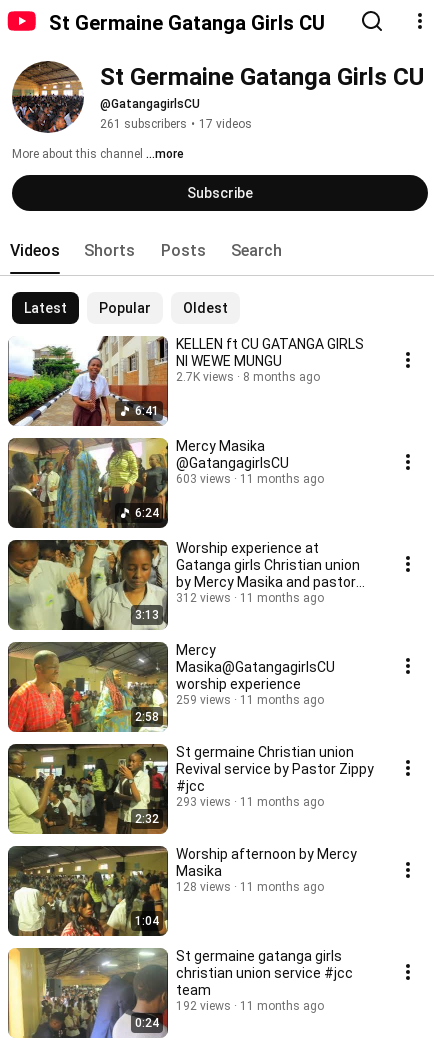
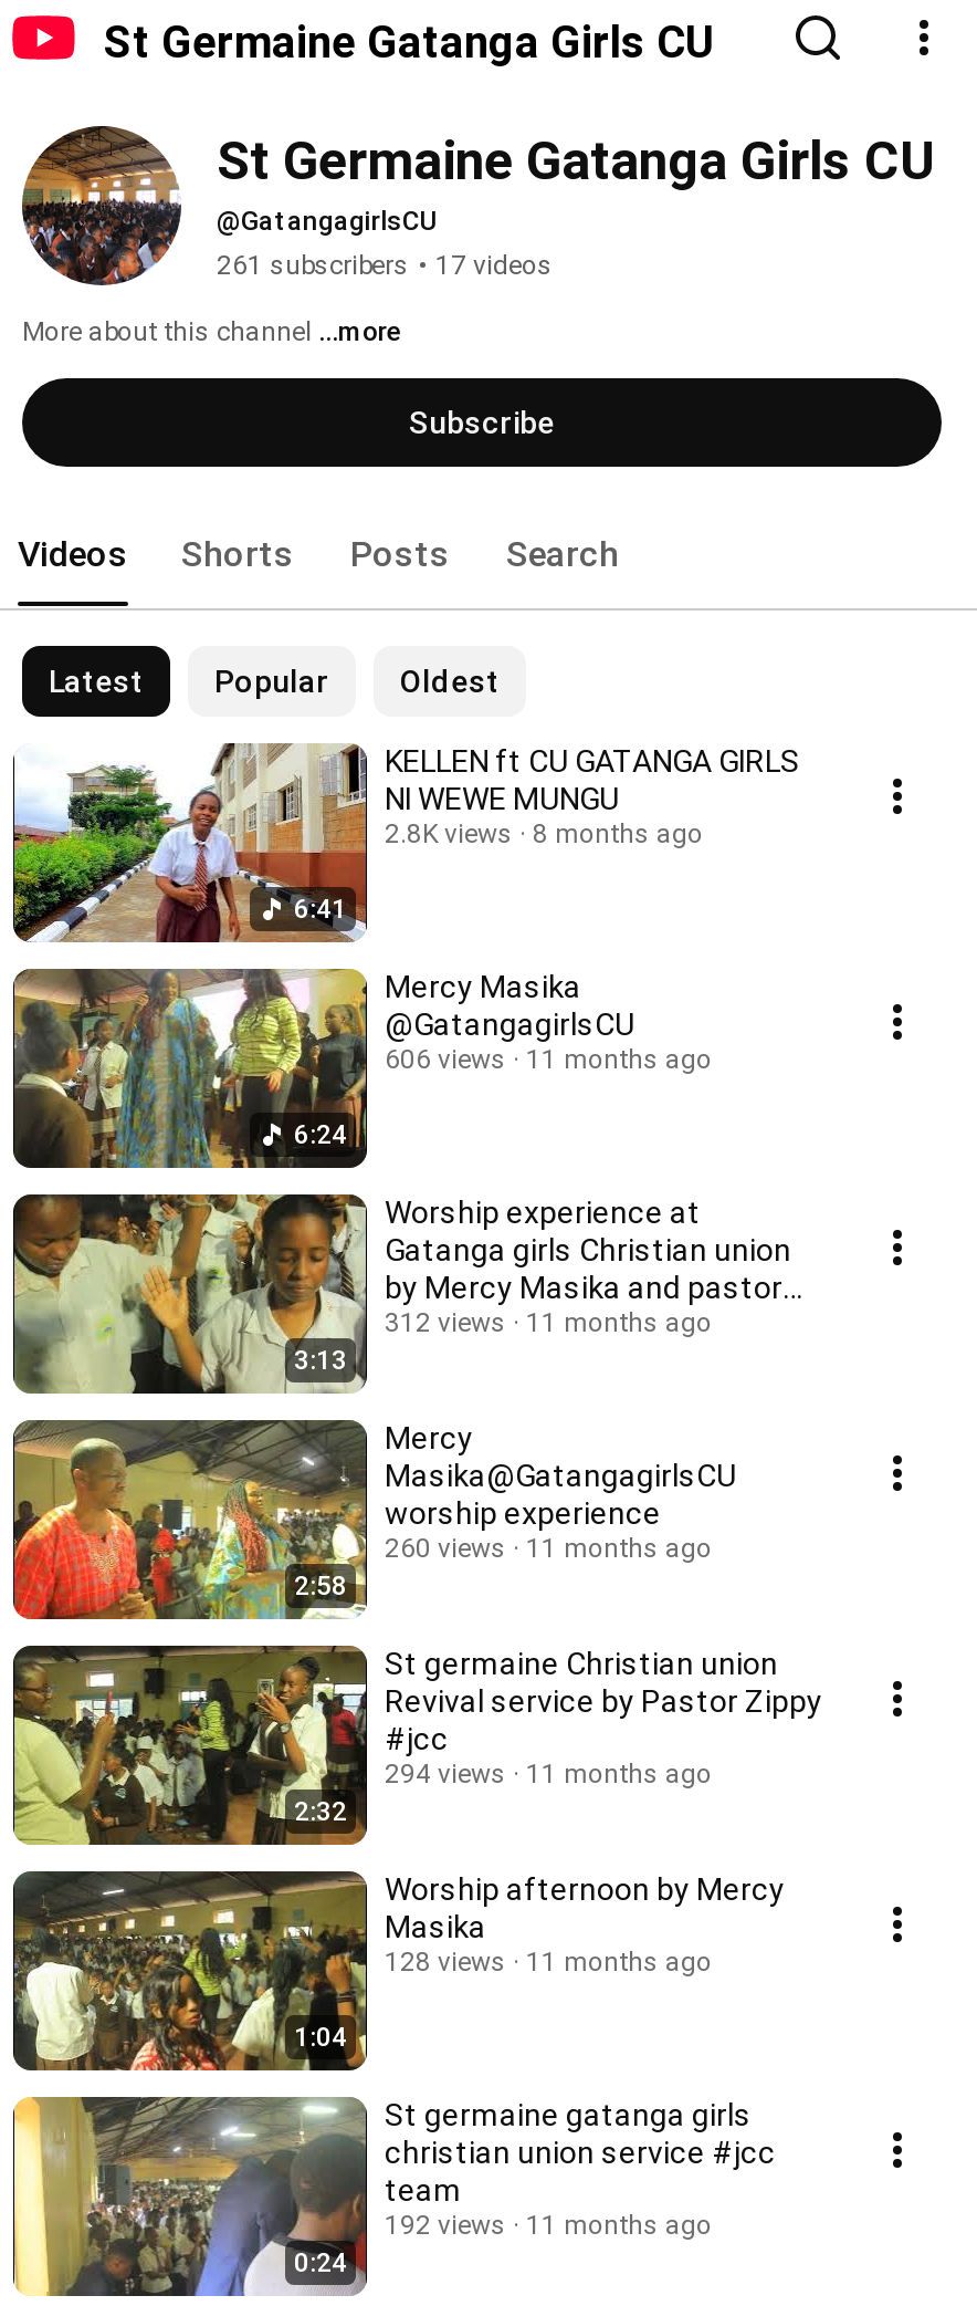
- 2.7K views 8 months ago
+ 2.8K views 8 months ago

- 603 views 11 months ago
+ 606 views 11 months ago

- 259 views 11 months ago
+ 260 views 11 months ago

- 293 views 11 months ago
+ 294 views 11 months ago
